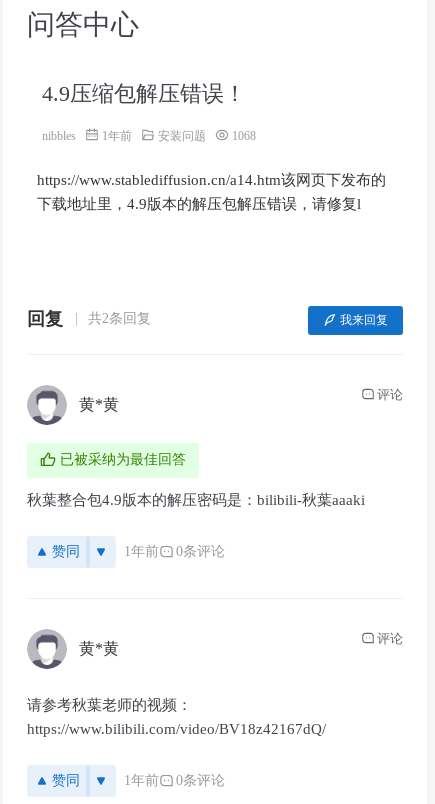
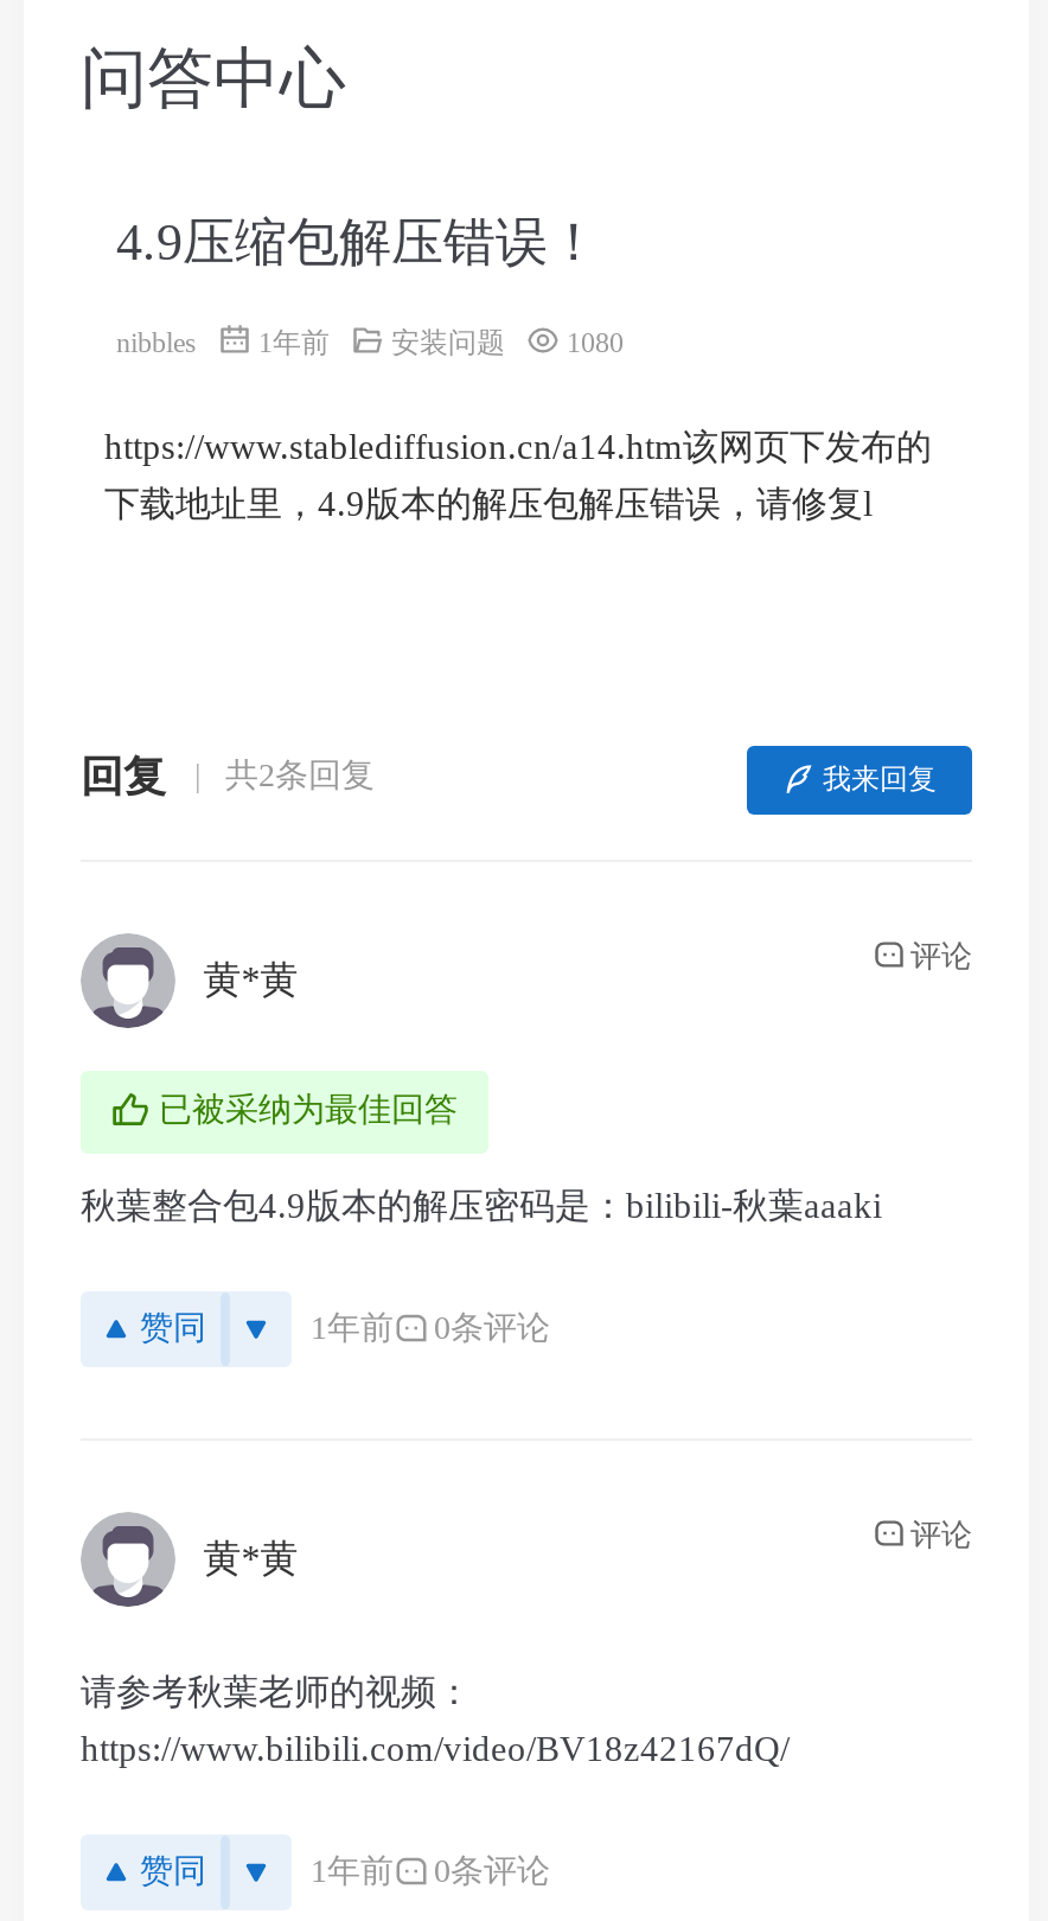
- nibbles 1年前 安装问题 1068
+ nibbles 1年前 安装问题 1080
